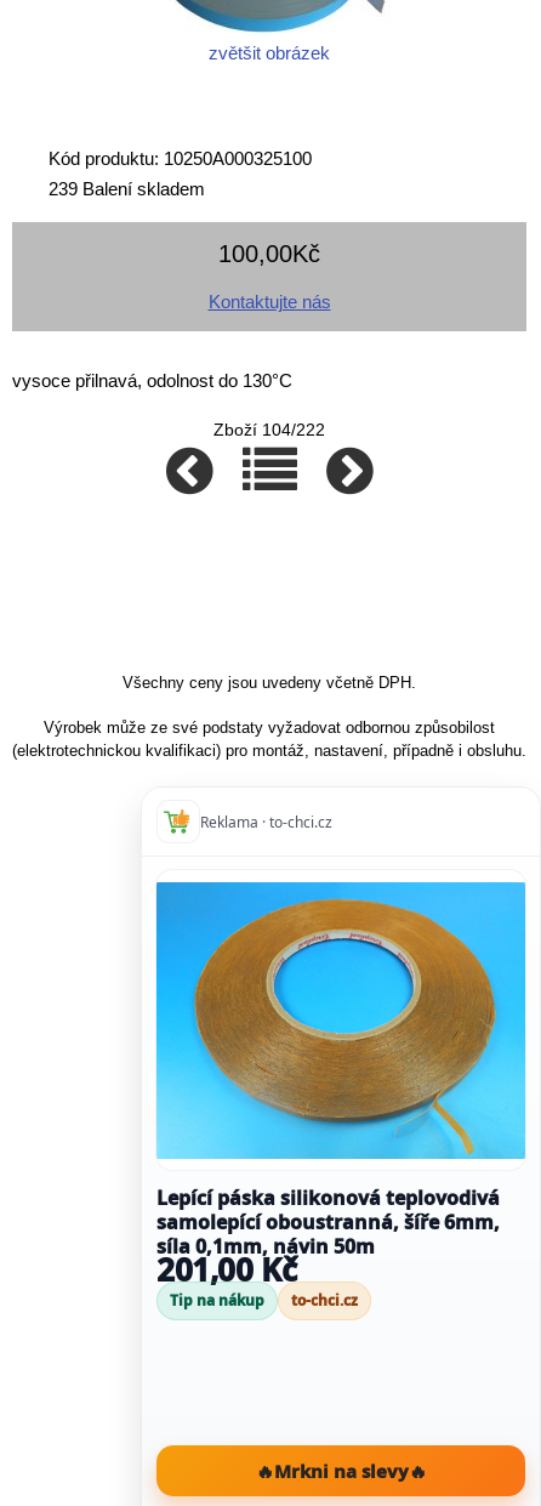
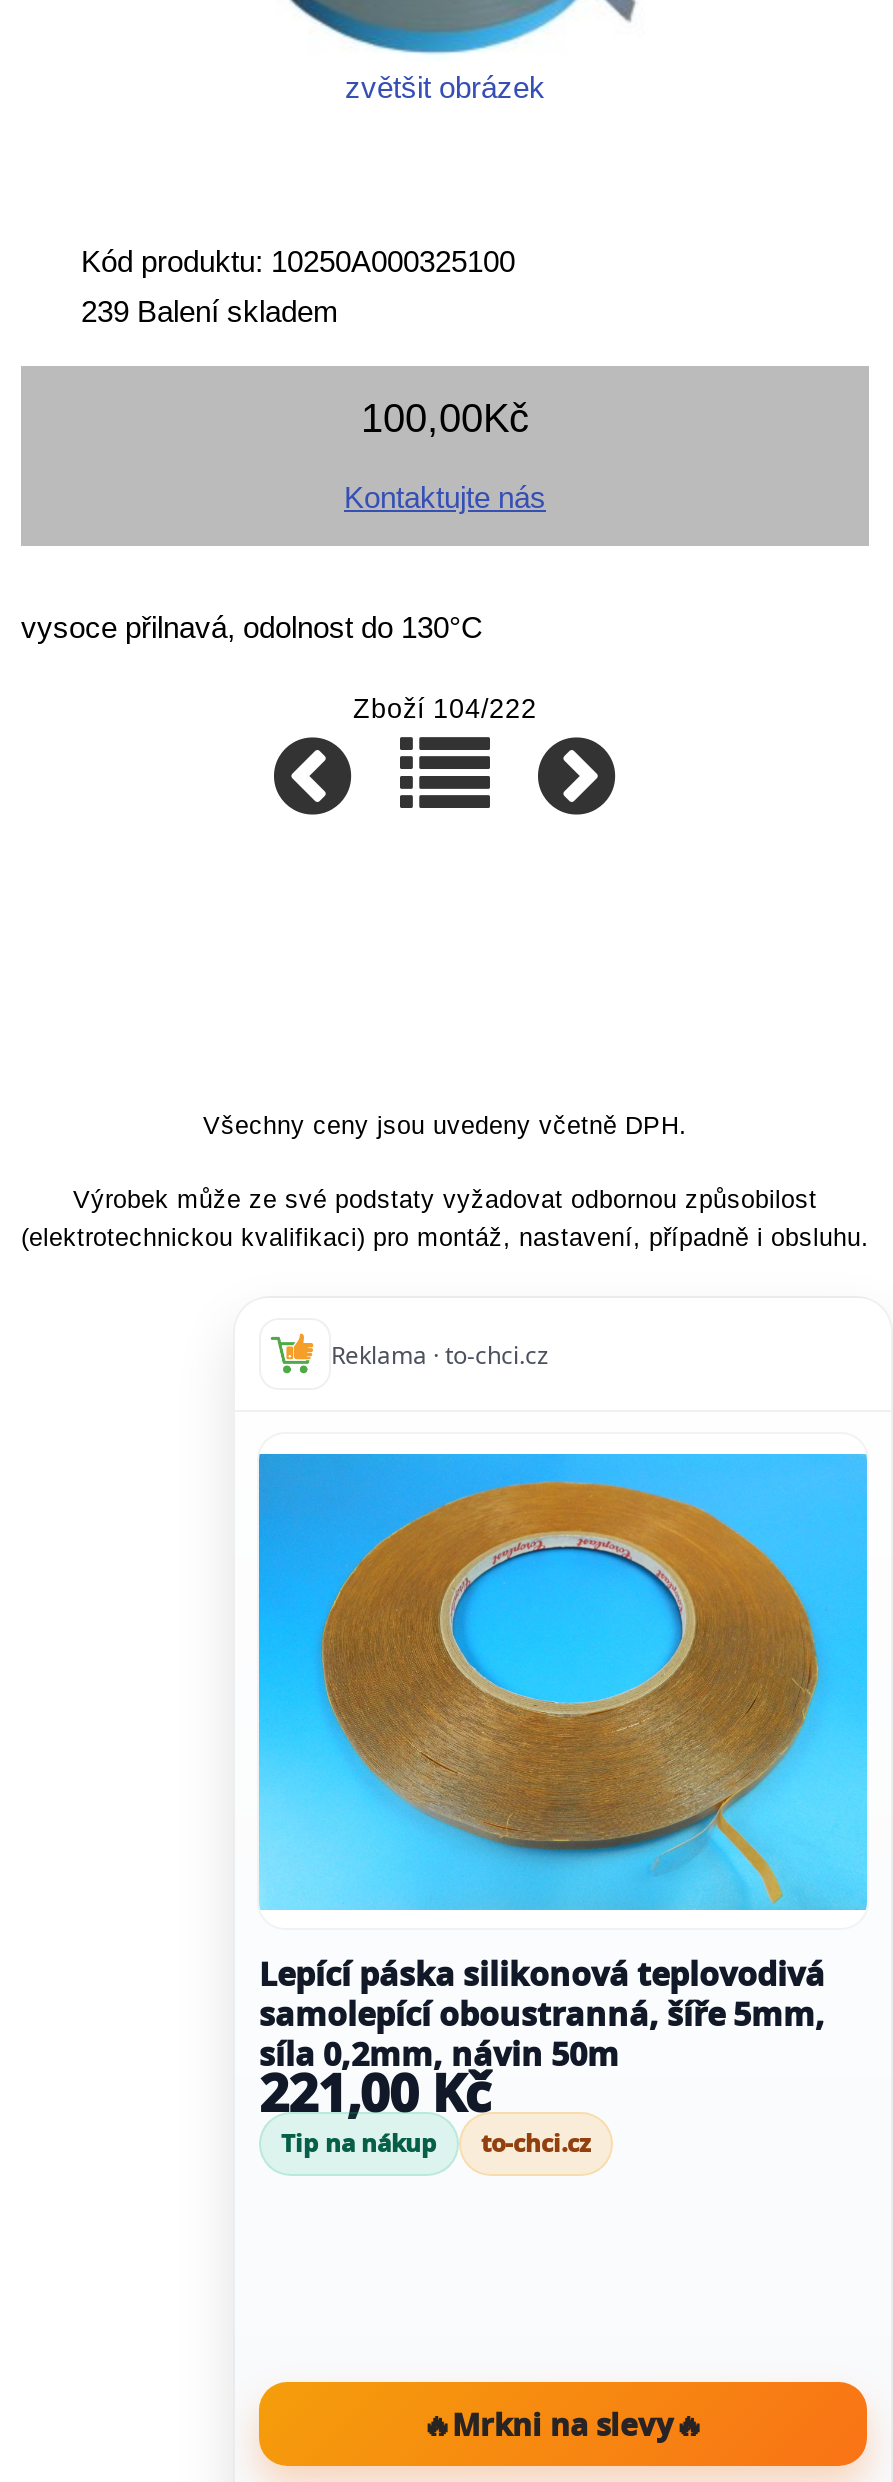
- samolepící oboustranná, šíře 6mm,
+ samolepící oboustranná, šíře 5mm,

- síla 0,1mm, návin 50m
+ síla 0,2mm, návin 50m

- 201,00 Kč
+ 221,00 Kč
